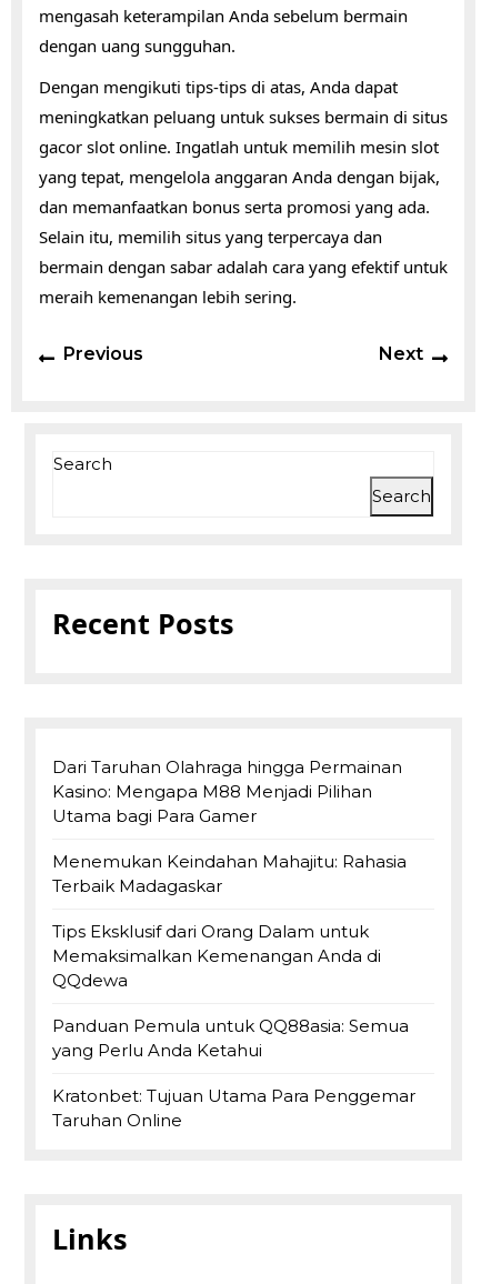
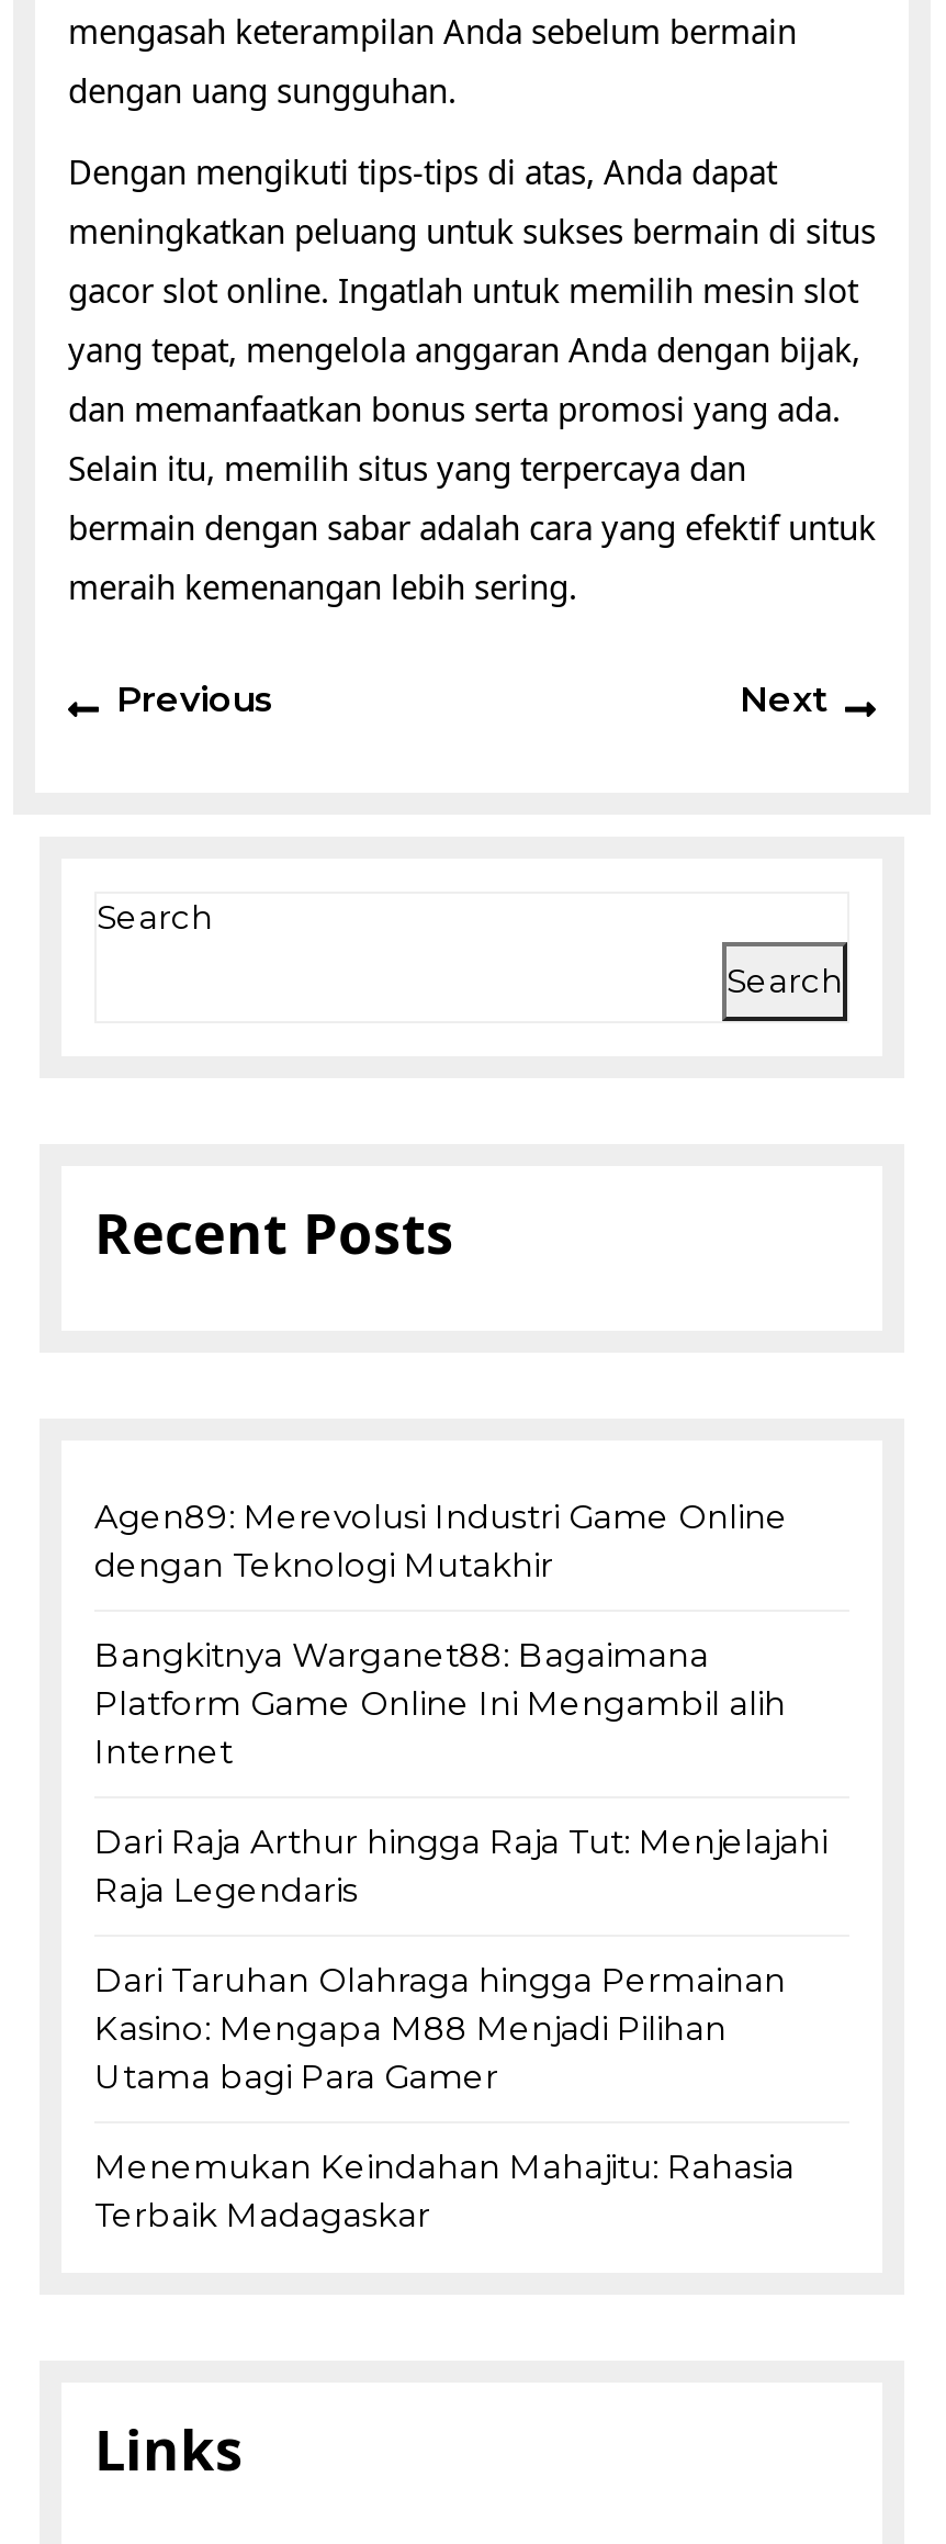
+ Agen89: Merevolusi Industri Game Online
+ dengan Teknologi Mutakhir
+ Bangkitnya Warganet88: Bagaimana
+ Platform Game Online Ini Mengambil alih
+ Internet
+ Dari Raja Arthur hingga Raja Tut: Menjelajahi
+ Raja Legendaris

moved down: Dari Taruhan Olahraga hingga Permainan | Kasino: Mengapa M88 Menjadi Pilihan | Utama bagi Para Gamer | Menemukan Keindahan Mahajitu: Rahasia | Terbaik Madagaskar

- Tips Eksklusif dari Orang Dalam untuk
- Memaksimalkan Kemenangan Anda di
- QQdewa
- Panduan Pemula untuk QQ88asia: Semua
- yang Perlu Anda Ketahui
- Kratonbet: Tujuan Utama Para Penggemar
- Taruhan Online
